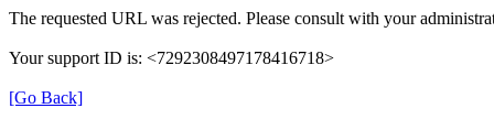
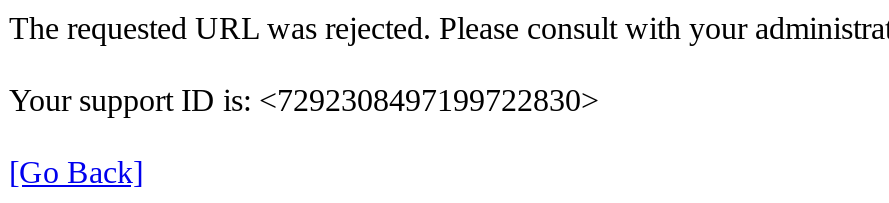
- Your support ID is: <7292308497178416718>
+ Your support ID is: <7292308497199722830>
